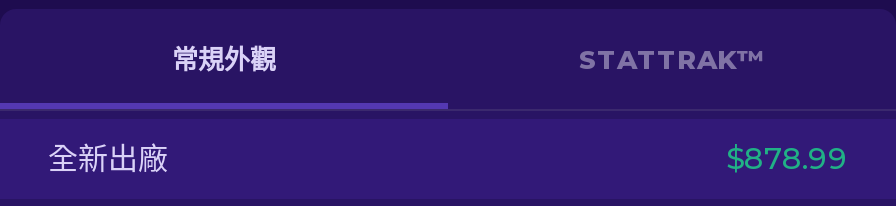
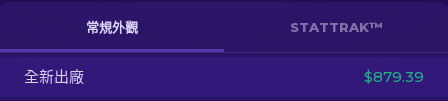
- $878.99
+ $879.39
